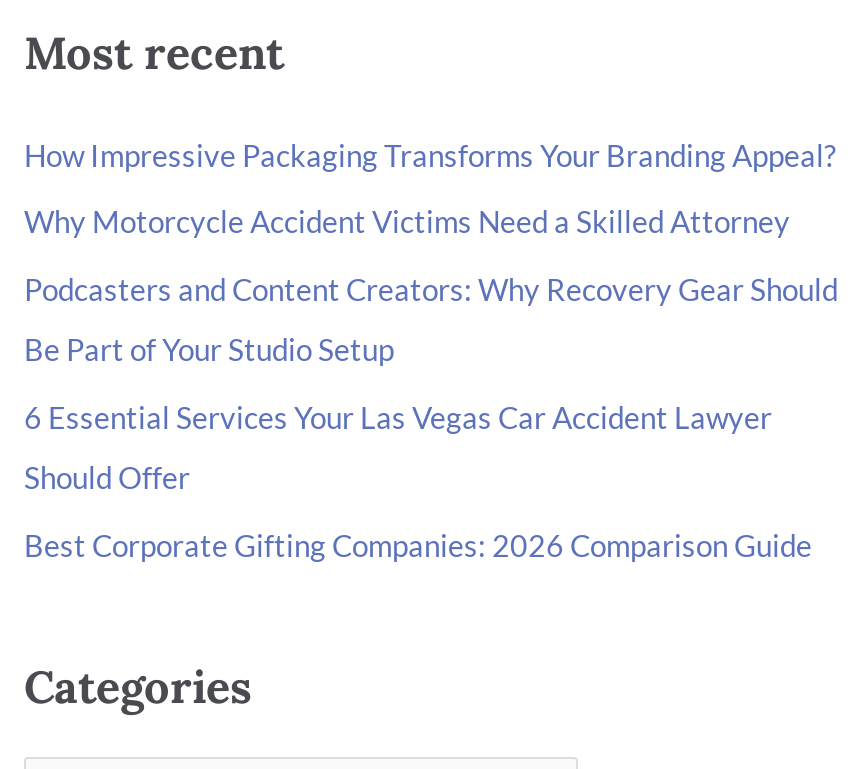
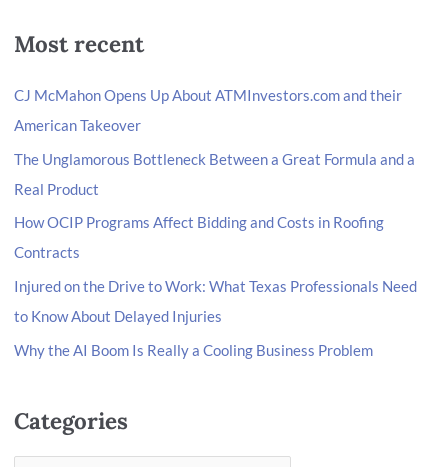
- How Impressive Packaging Transforms Your Branding Appeal?
- Why Motorcycle Accident Victims Need a Skilled Attorney
- Podcasters and Content Creators: Why Recovery Gear Should
- Be Part of Your Studio Setup
- 6 Essential Services Your Las Vegas Car Accident Lawyer
- Should Offer
- Best Corporate Gifting Companies: 2026 Comparison Guide
+ CJ McMahon Opens Up About ATMInvestors.com and their
+ American Takeover
+ The Unglamorous Bottleneck Between a Great Formula and a
+ Real Product
+ How OCIP Programs Affect Bidding and Costs in Roofing
+ Contracts
+ Injured on the Drive to Work: What Texas Professionals Need
+ to Know About Delayed Injuries
+ Why the AI Boom Is Really a Cooling Business Problem
